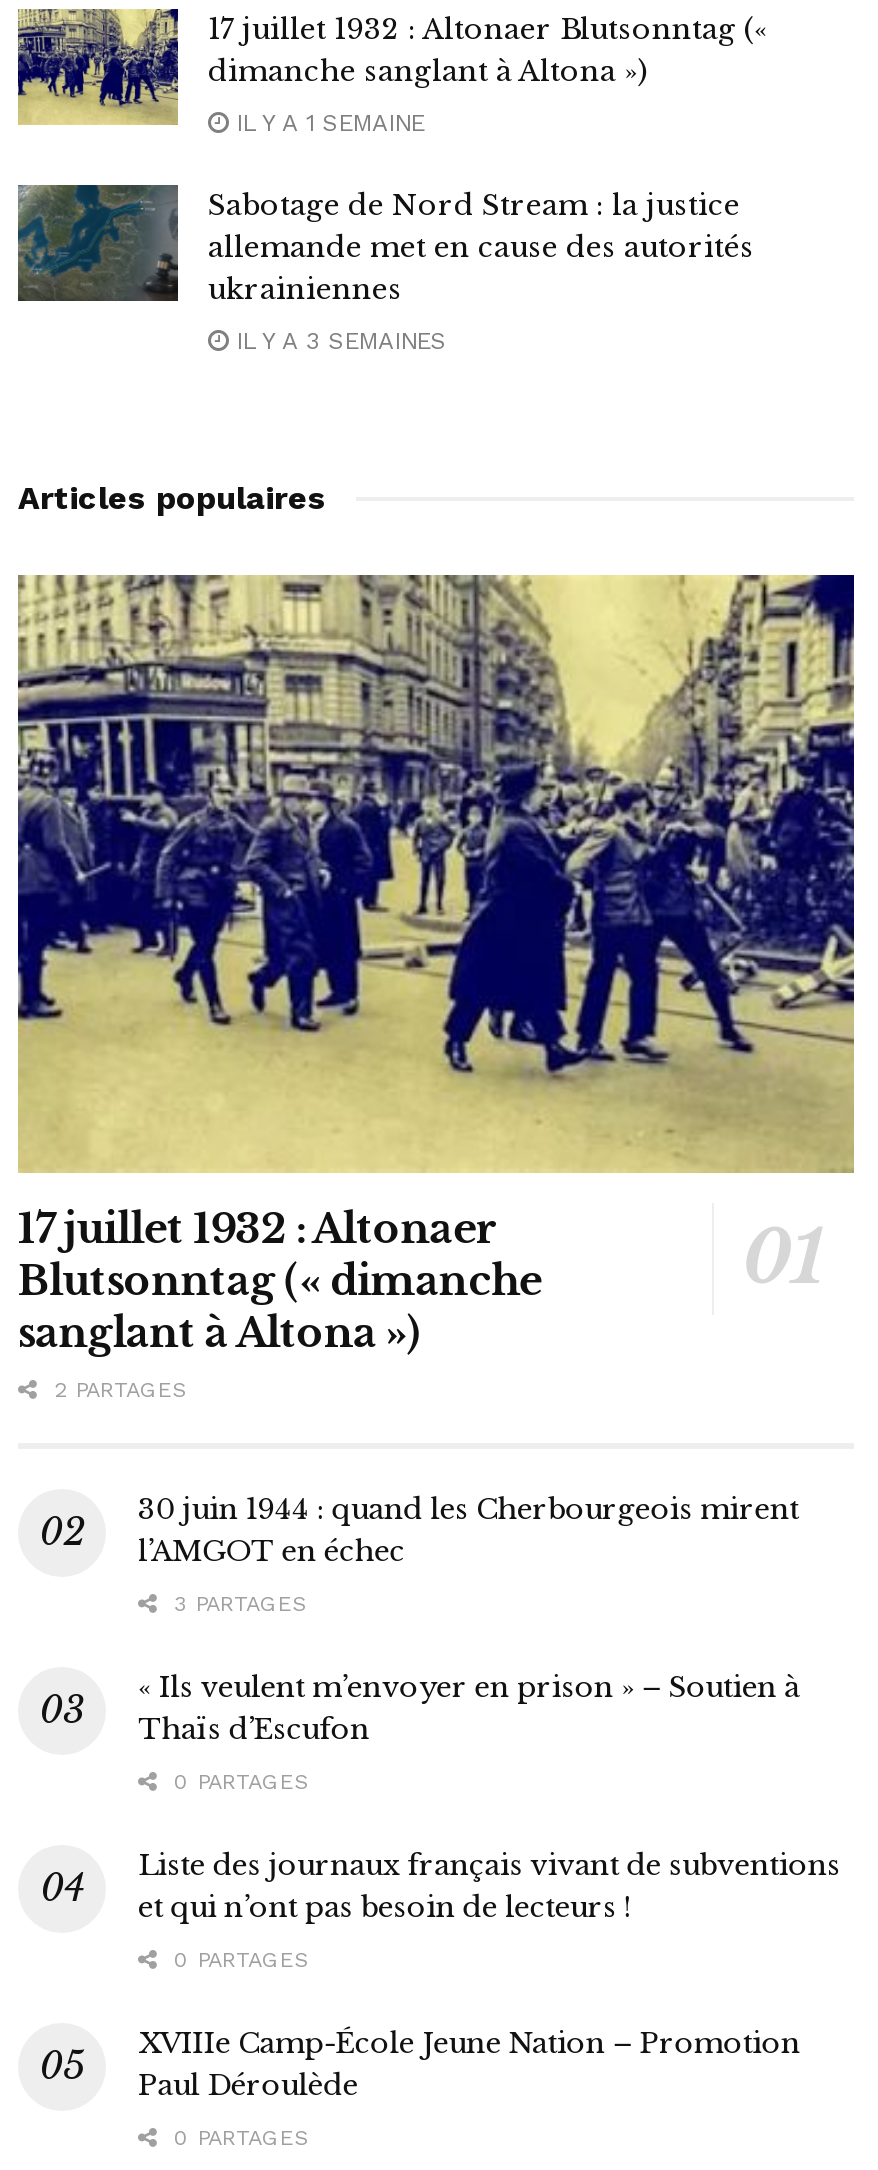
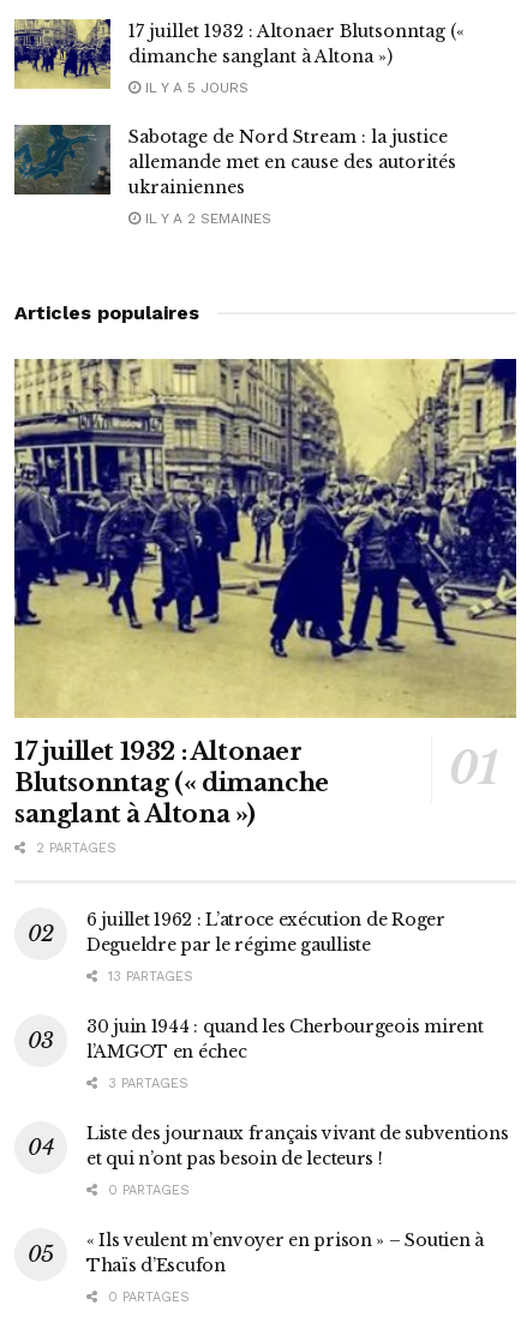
- IL Y A 1 SEMAINE
+ IL Y A 5 JOURS

- IL Y A 3 SEMAINES
+ IL Y A 2 SEMAINES

+ 6 juillet 1962 : L’atroce exécution de Roger
+ Degueldre par le régime gaulliste
+ 13 PARTAGES

moved down: 30 juin 1944 : quand les Cherbourgeois mirent | l’AMGOT en échec | 3 PARTAGES

moved down: « Ils veulent m’envoyer en prison » – Soutien à | Thaïs d’Escufon

- 0 PARTAGES

- XVIIIe Camp-École Jeune Nation – Promotion
- Paul Déroulède
